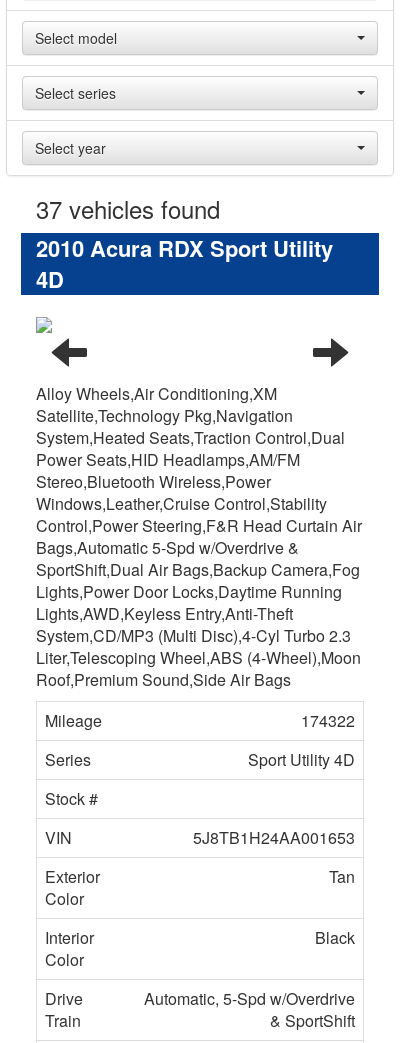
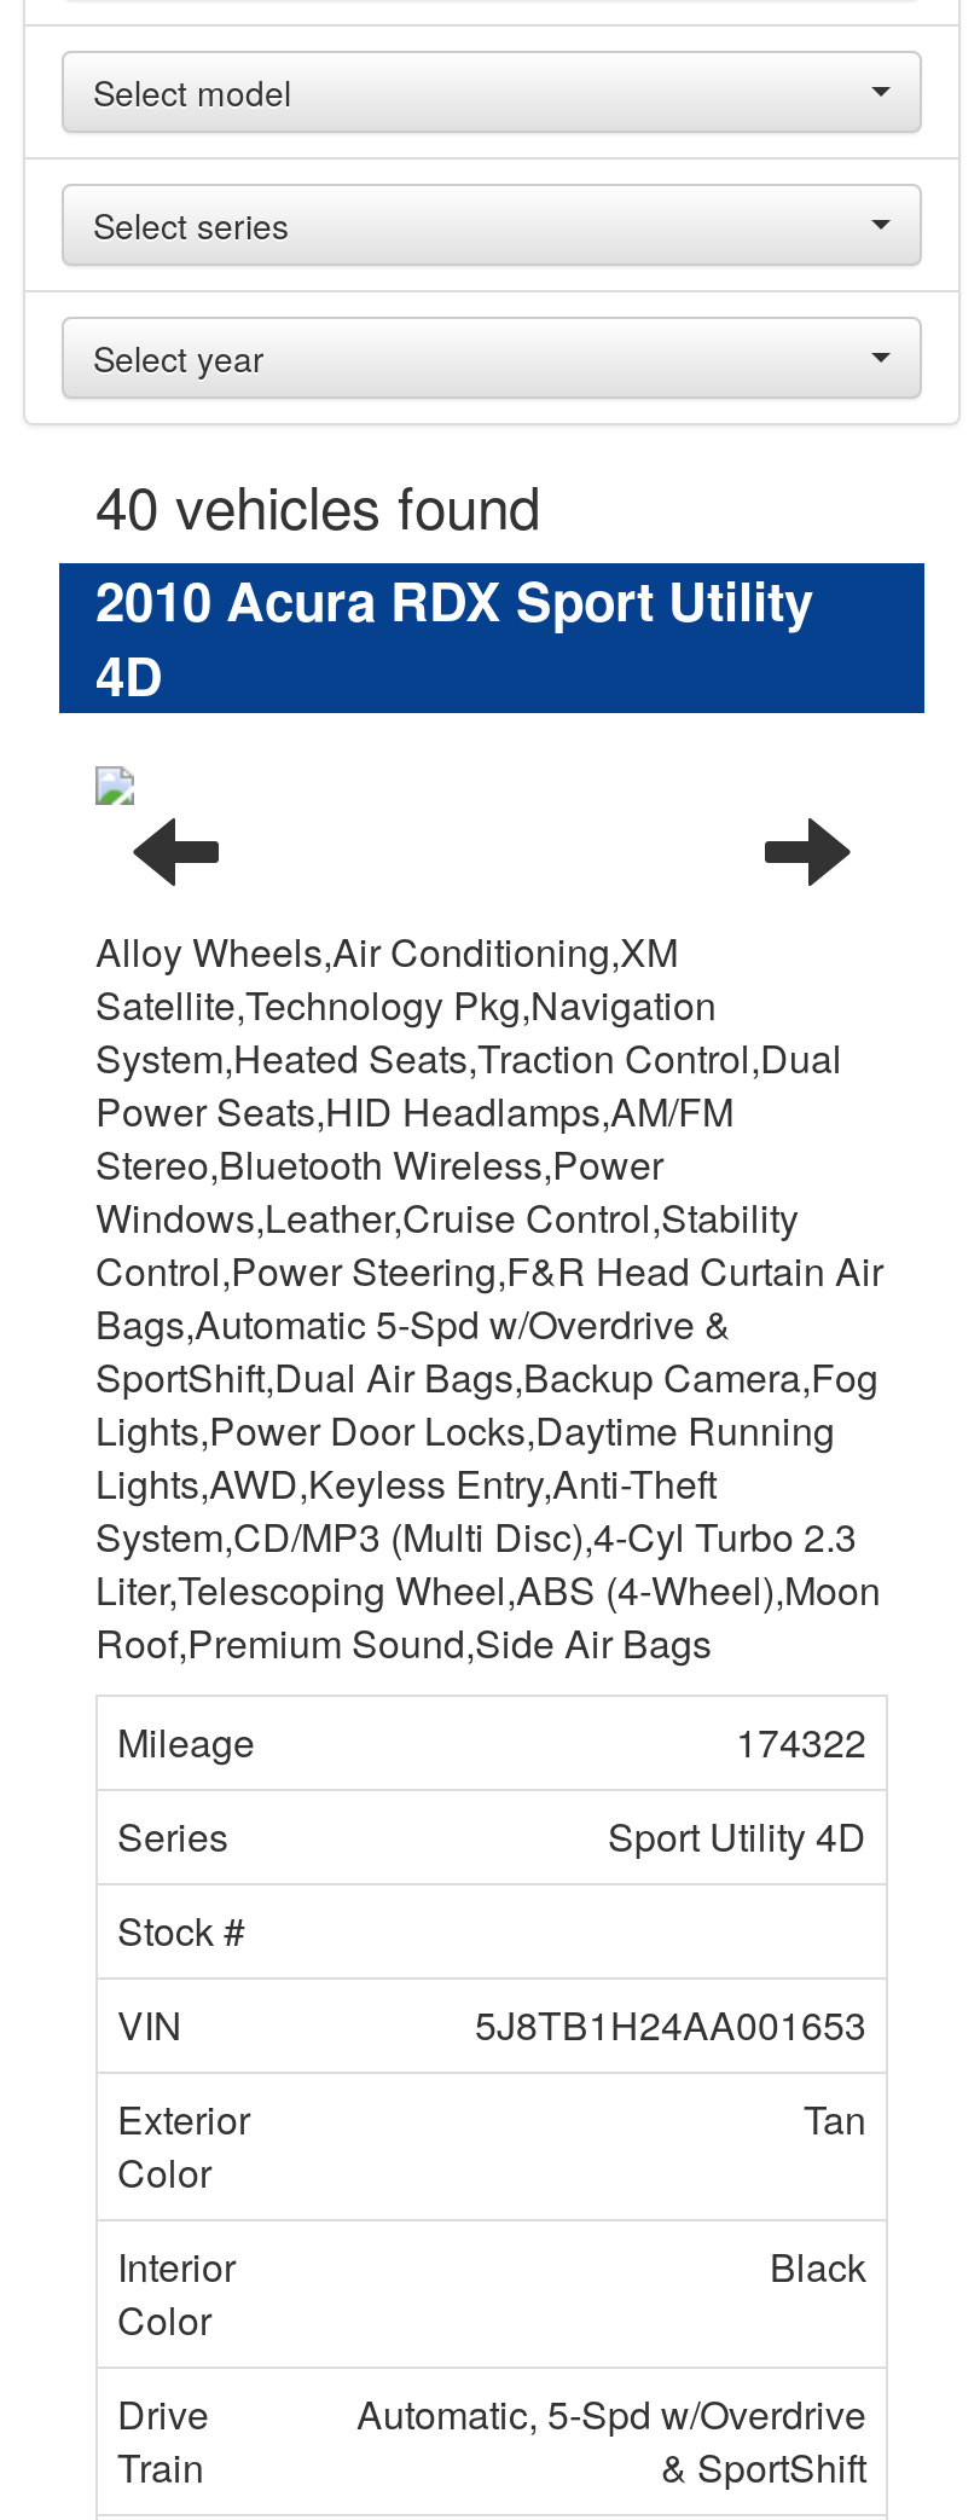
- 37 vehicles found
+ 40 vehicles found
